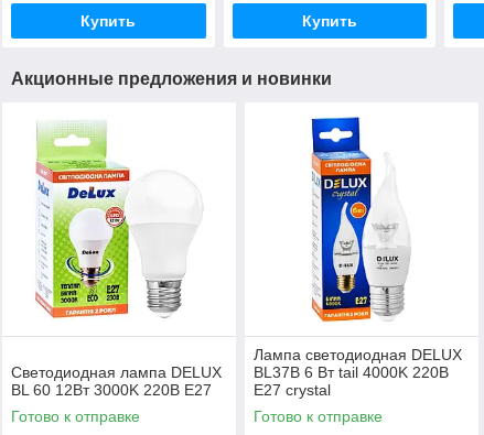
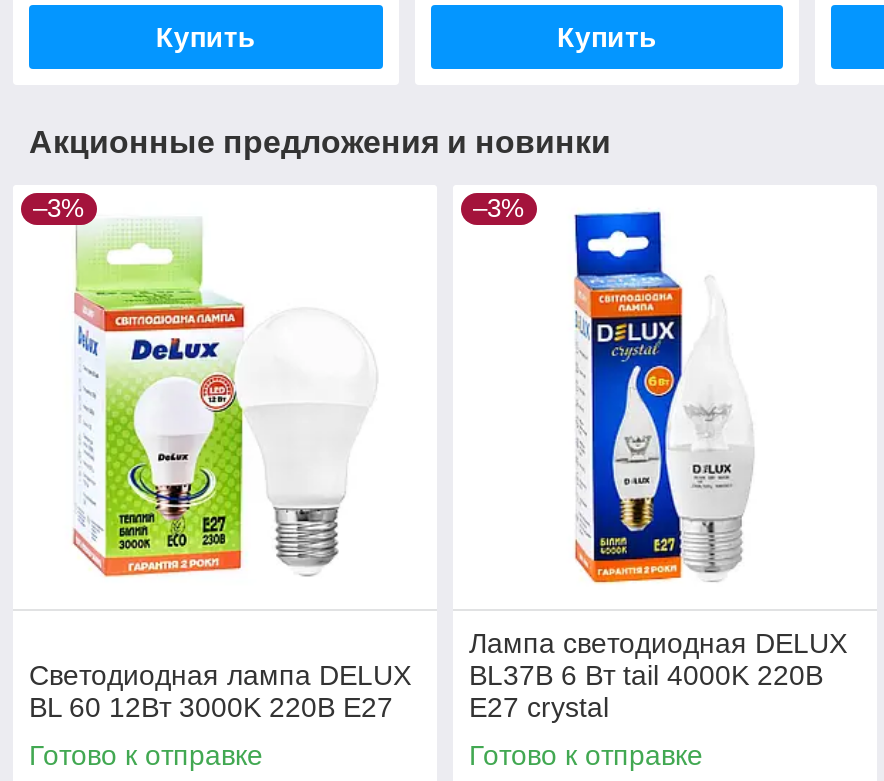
+ –3%

+ –3%
